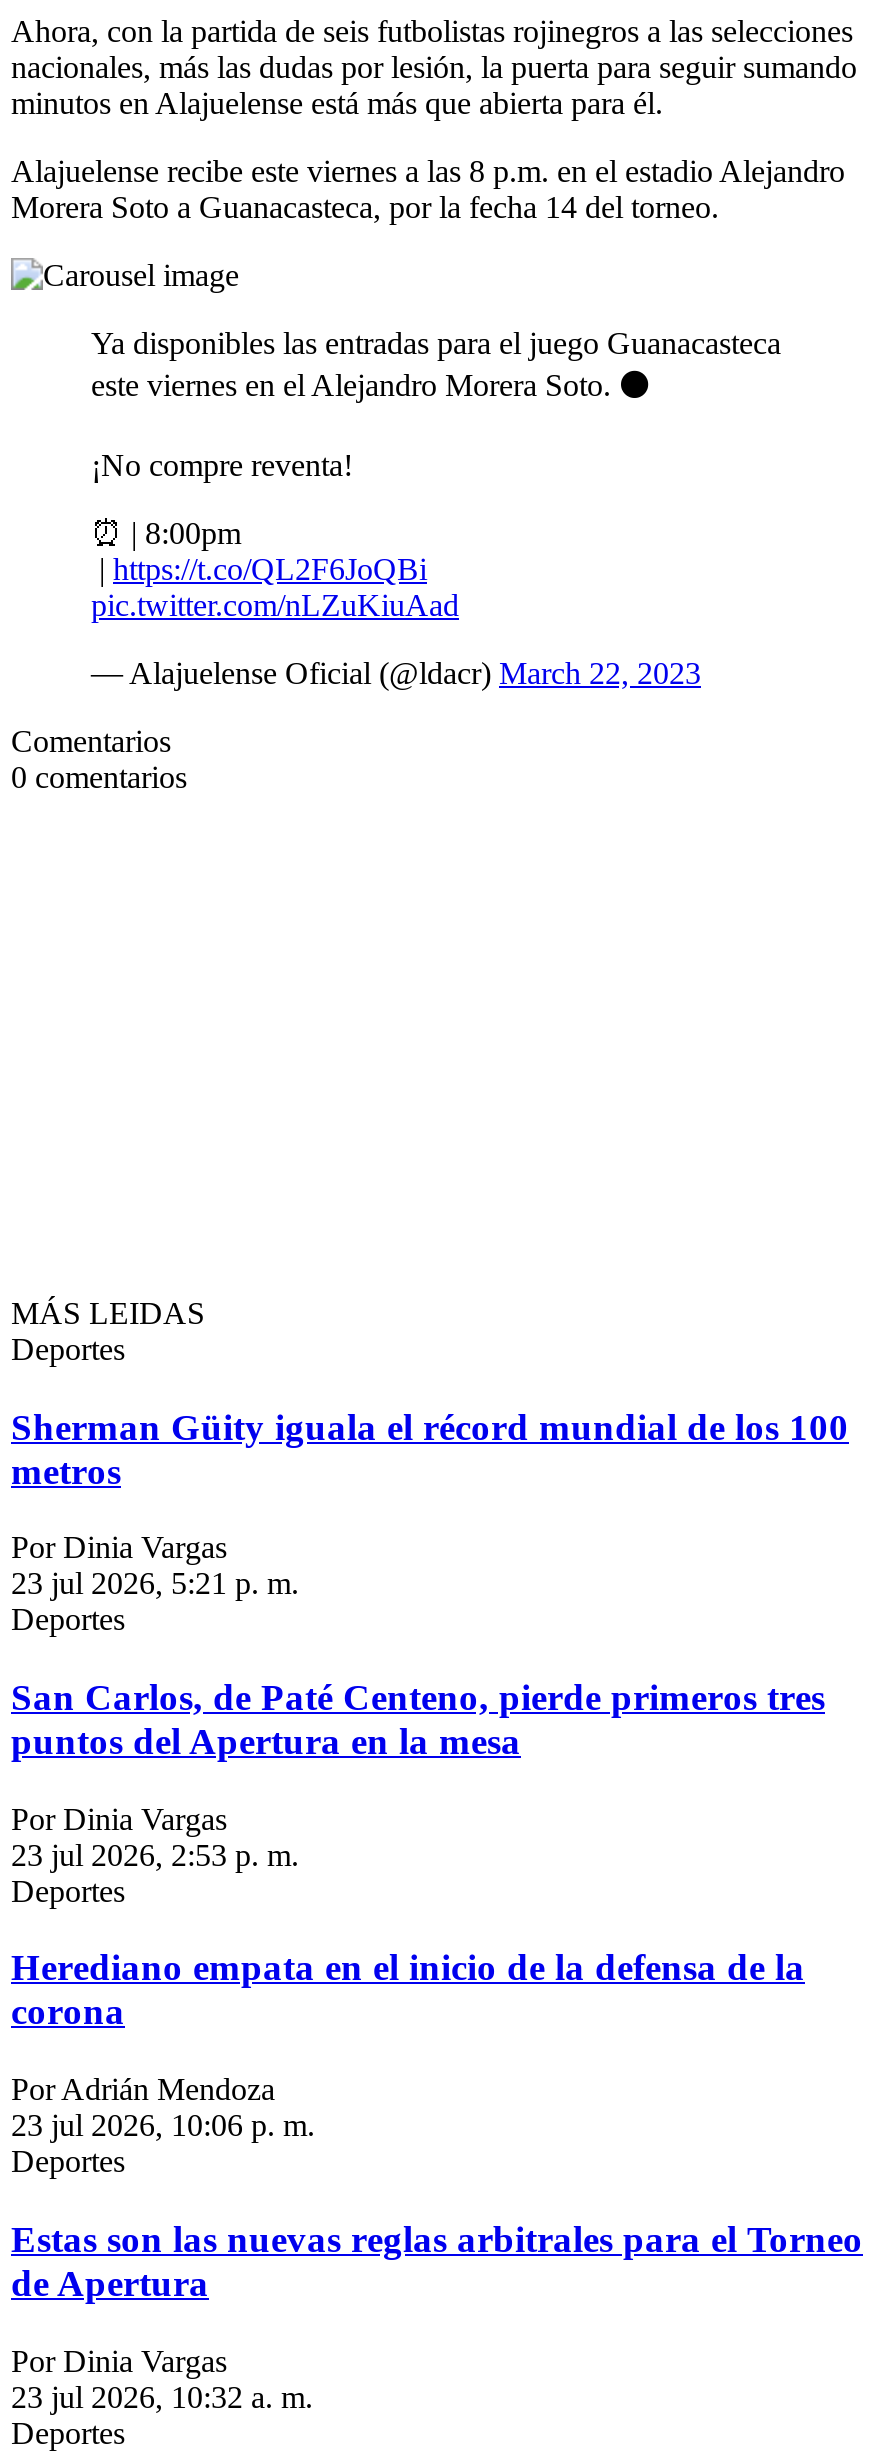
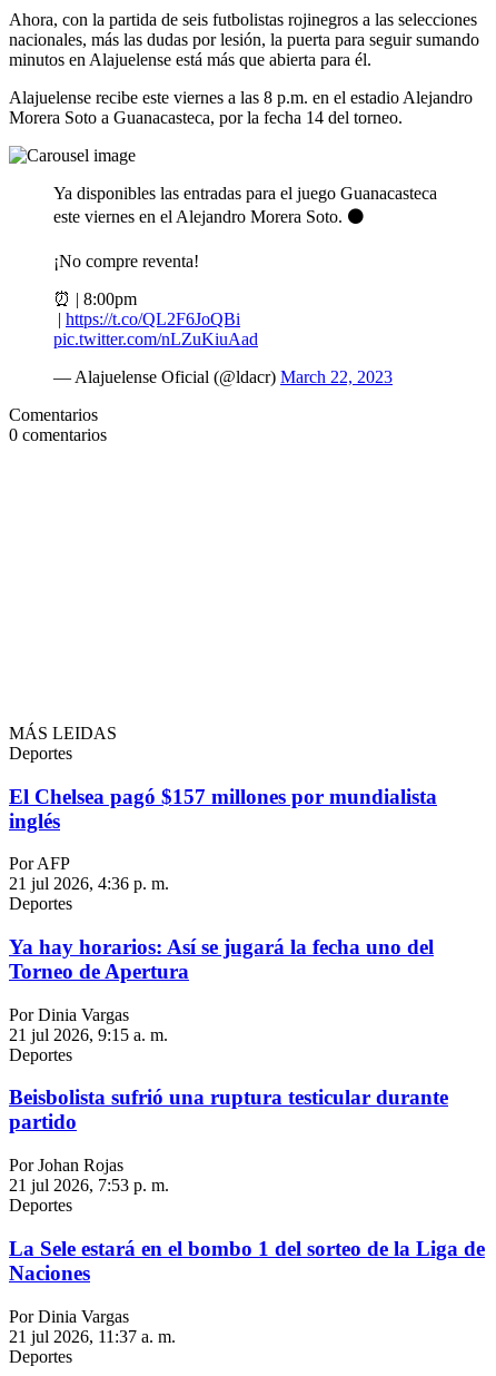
- Sherman Güity iguala el récord mundial de los 100
- metros
+ El Chelsea pagó $157 millones por mundialista
+ inglés

- Por Dinia Vargas
- 23 jul 2026, 5:21 p. m.
+ Por AFP
+ 21 jul 2026, 4:36 p. m.

- San Carlos, de Paté Centeno, pierde primeros tres
- puntos del Apertura en la mesa
+ Ya hay horarios: Así se jugará la fecha uno del
+ Torneo de Apertura

- 23 jul 2026, 2:53 p. m.
+ 21 jul 2026, 9:15 a. m.

- Herediano empata en el inicio de la defensa de la
- corona
+ Beisbolista sufrió una ruptura testicular durante
+ partido

- Por Adrián Mendoza
- 23 jul 2026, 10:06 p. m.
+ Por Johan Rojas
+ 21 jul 2026, 7:53 p. m.

- Estas son las nuevas reglas arbitrales para el Torneo
- de Apertura
+ La Sele estará en el bombo 1 del sorteo de la Liga de
+ Naciones

- 23 jul 2026, 10:32 a. m.
+ 21 jul 2026, 11:37 a. m.
